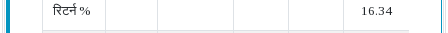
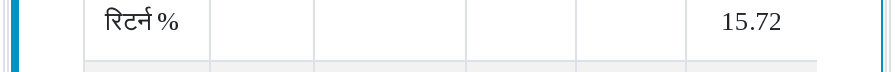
- 16.34
+ 15.72
